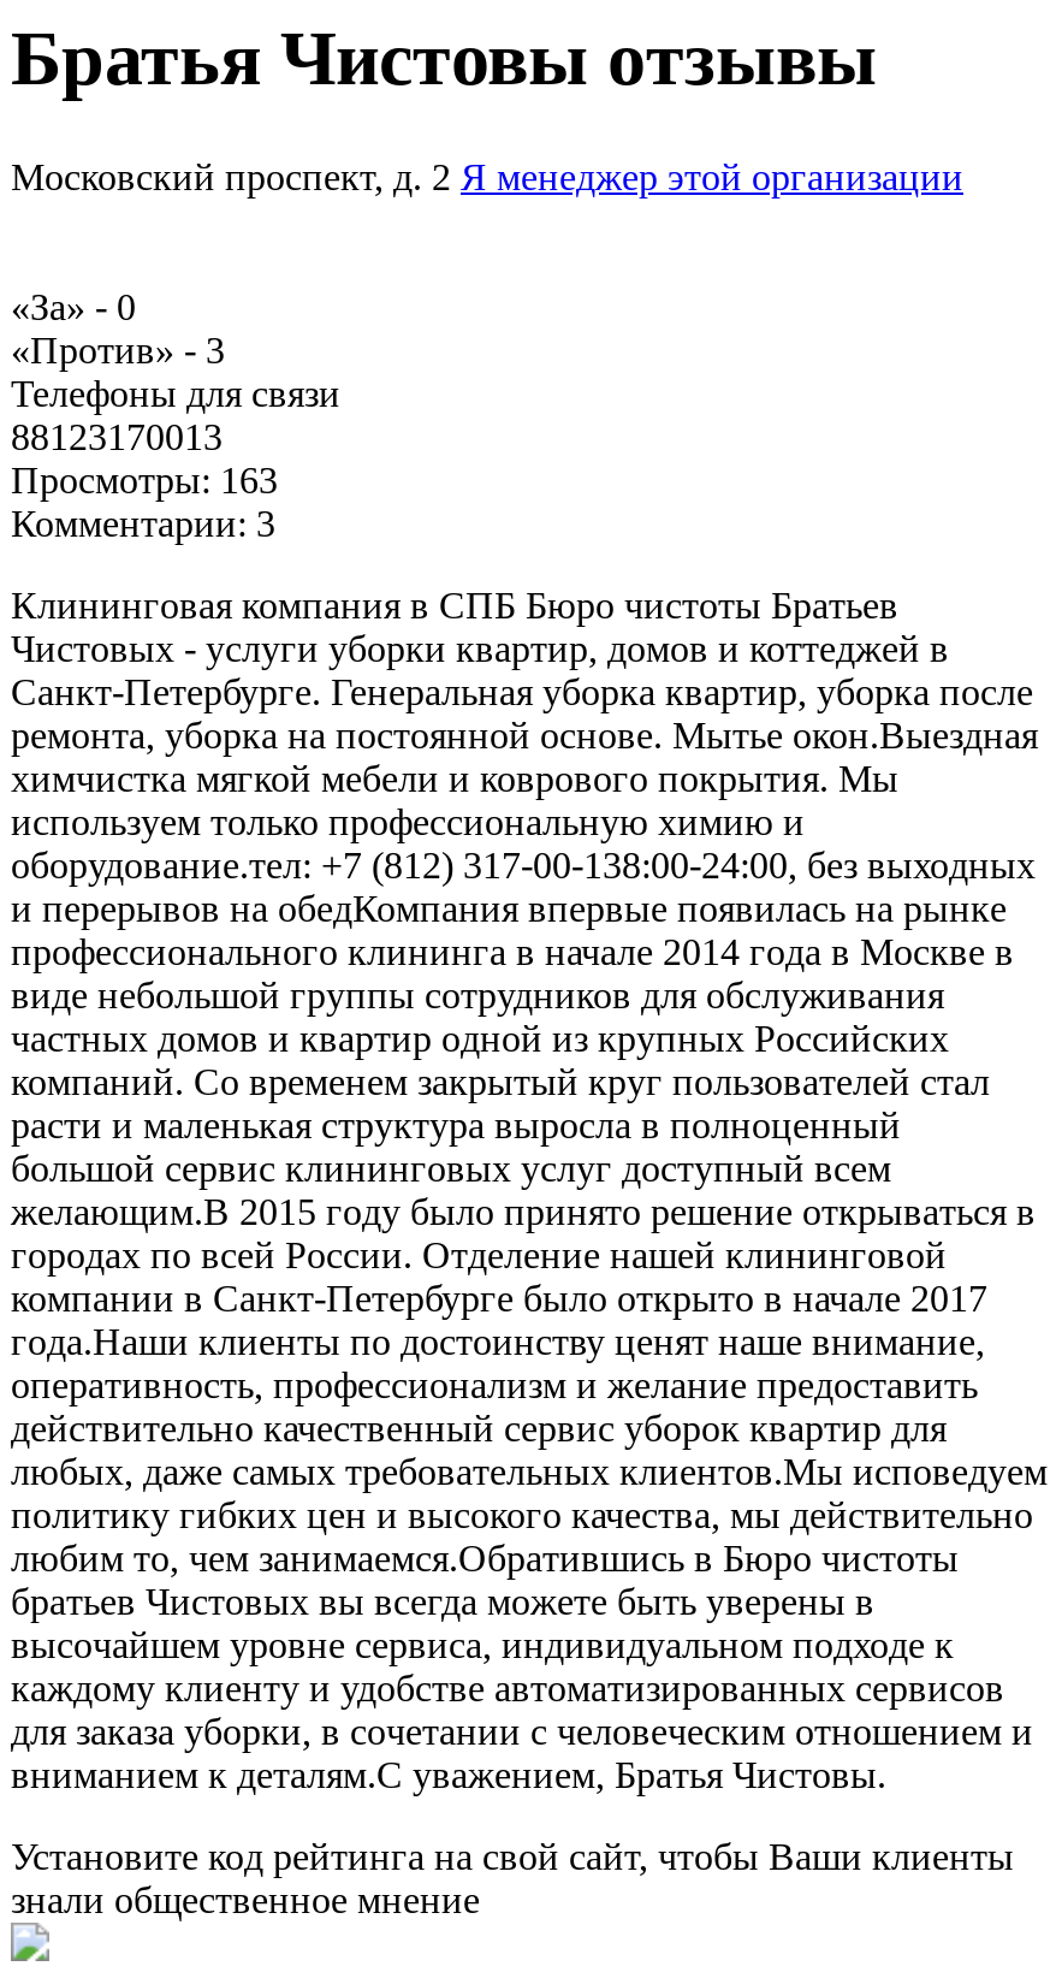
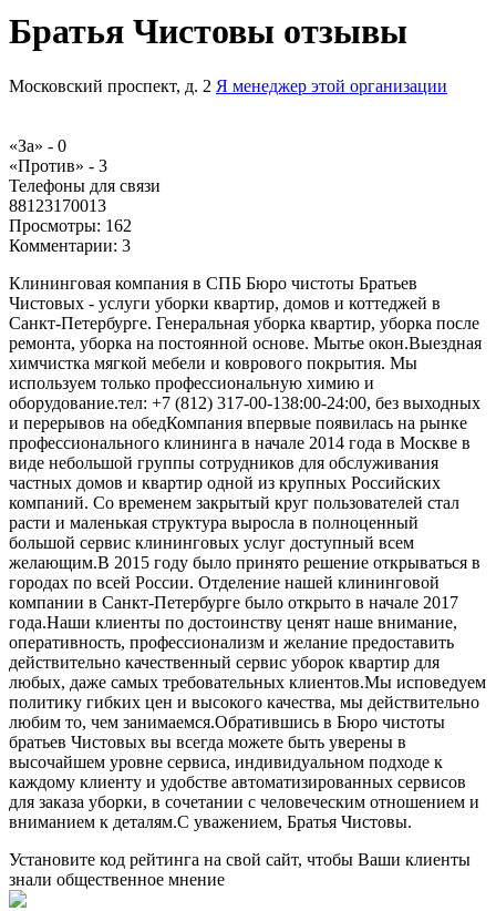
- Просмотры: 163
+ Просмотры: 162
